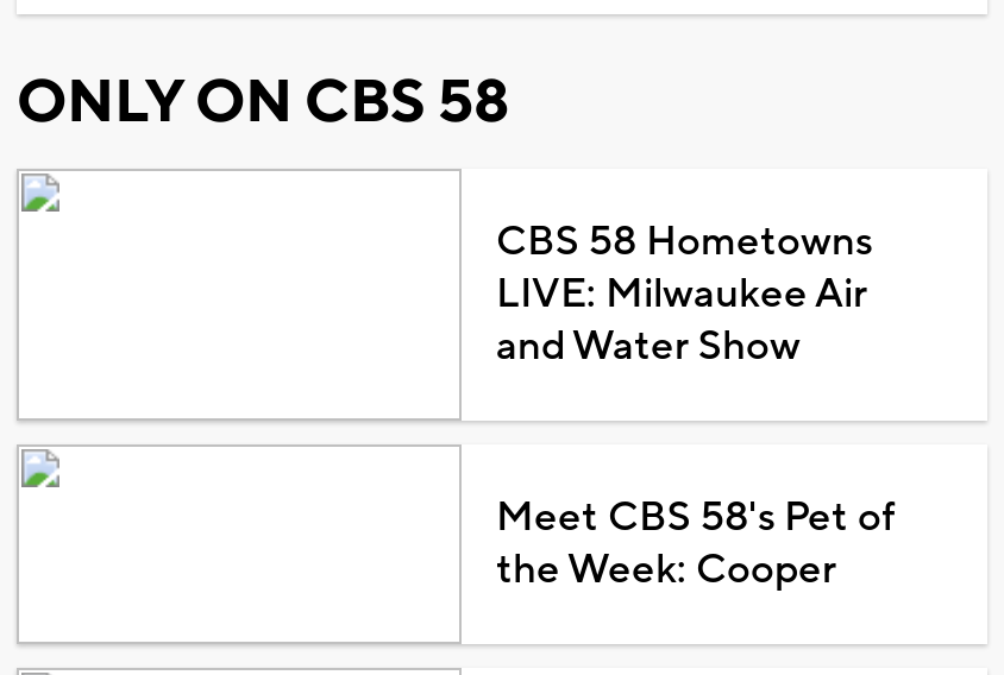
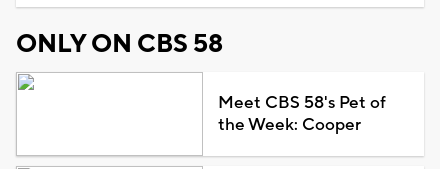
- CBS 58 Hometowns
- LIVE: Milwaukee Air
- and Water Show
